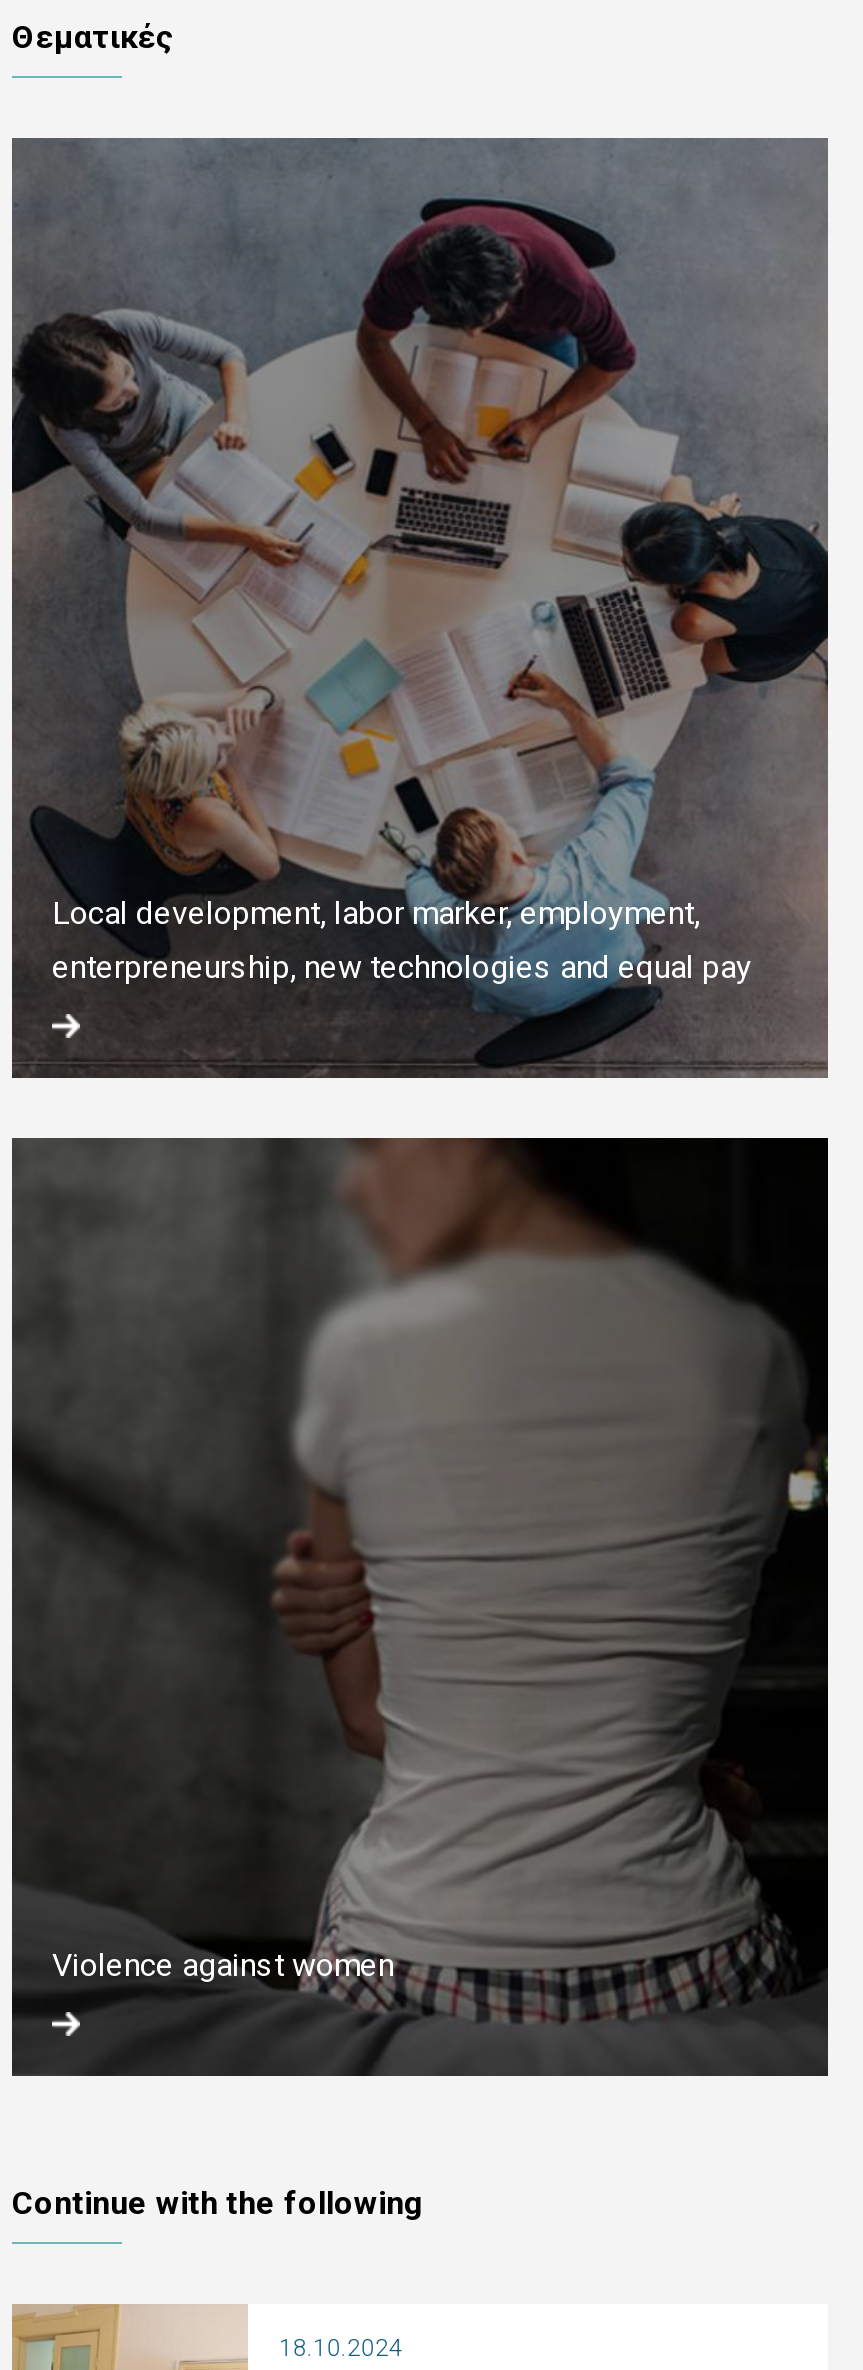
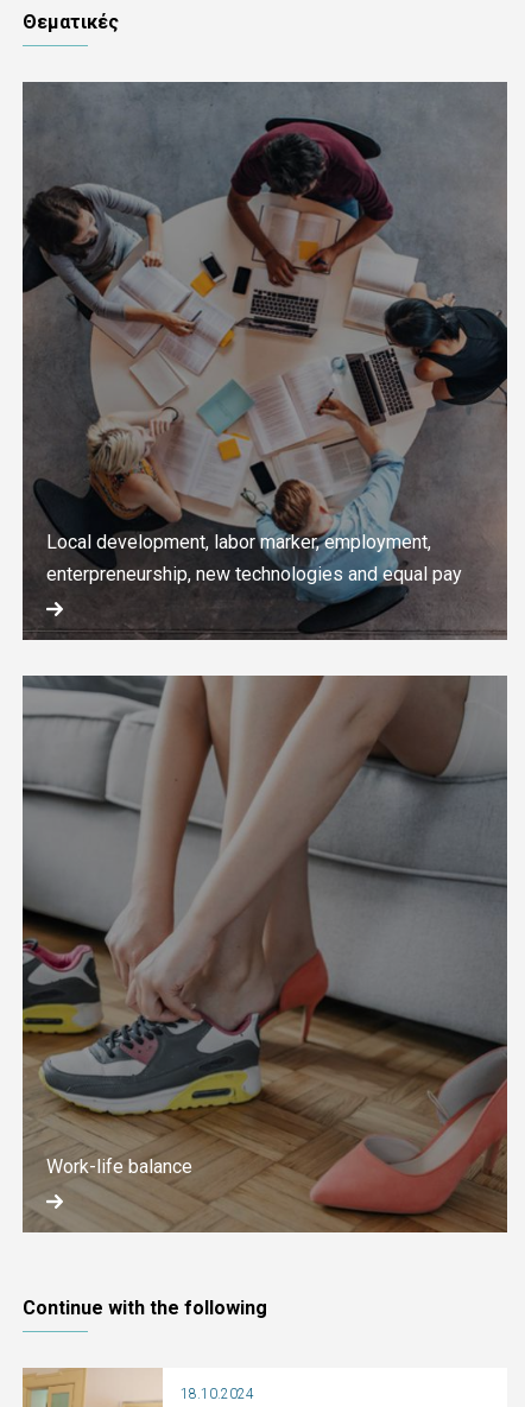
- [image]
- Violence against women
+ [image]
+ Work-life balance
